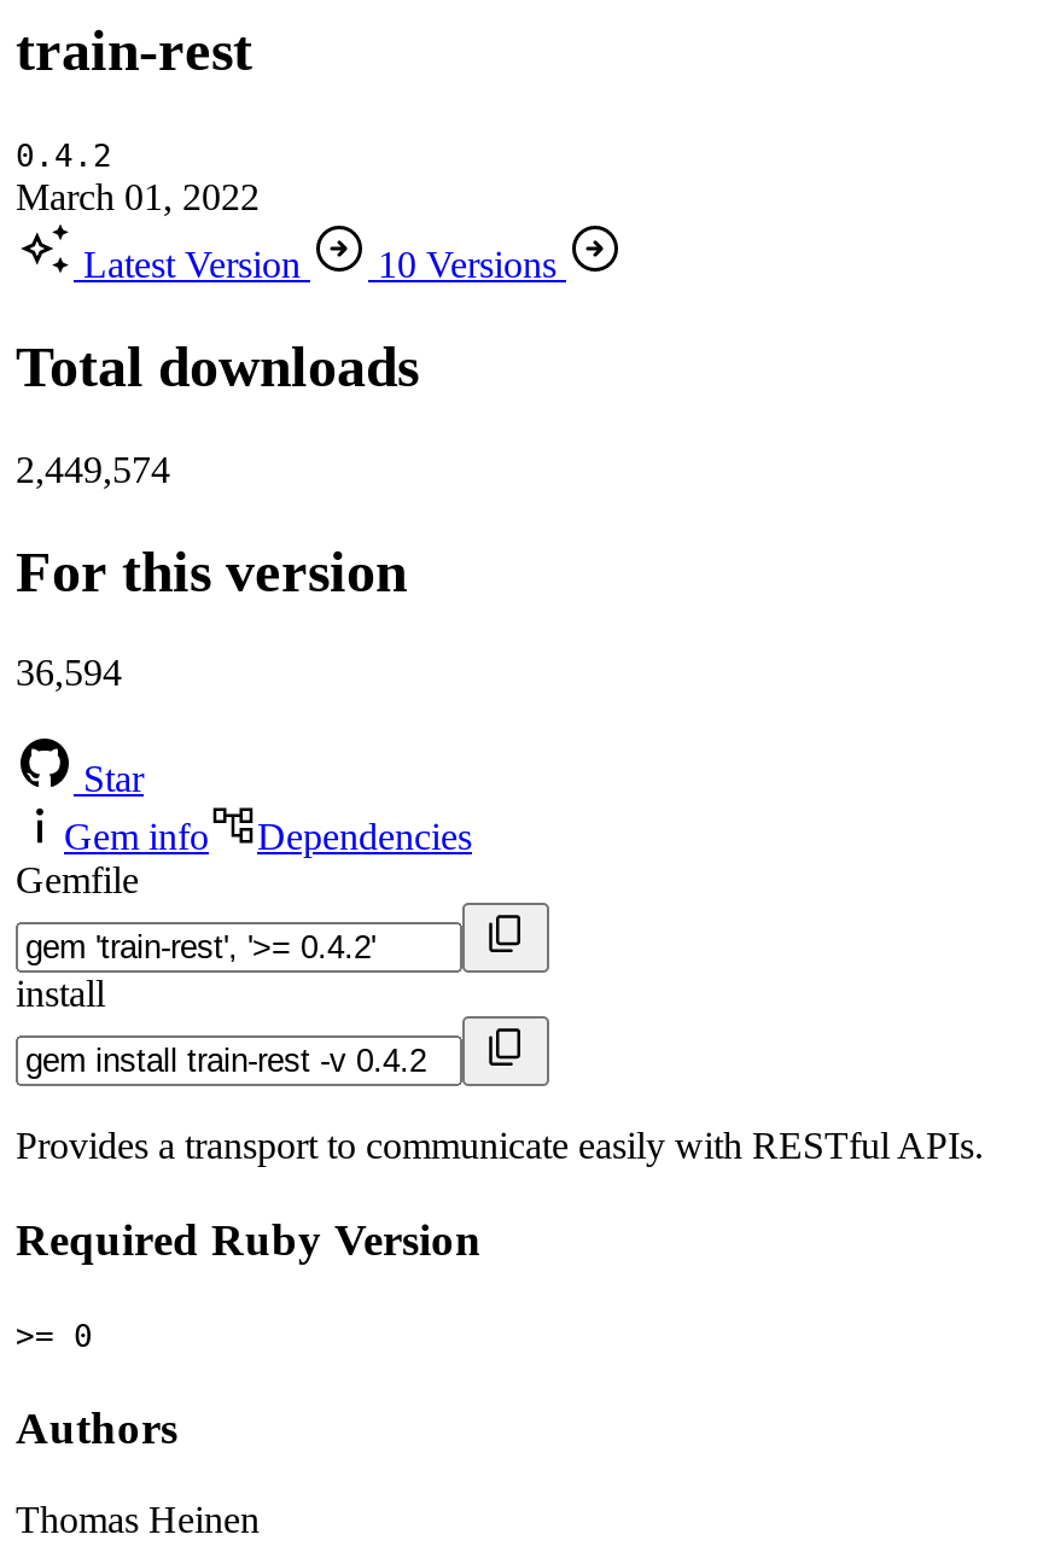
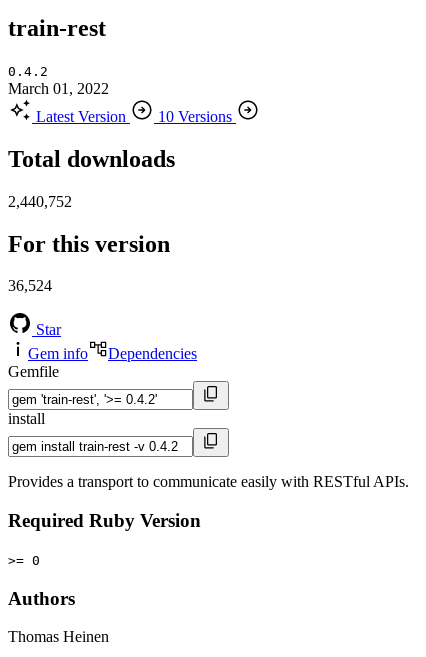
- 2,449,574
+ 2,440,752

- 36,594
+ 36,524
